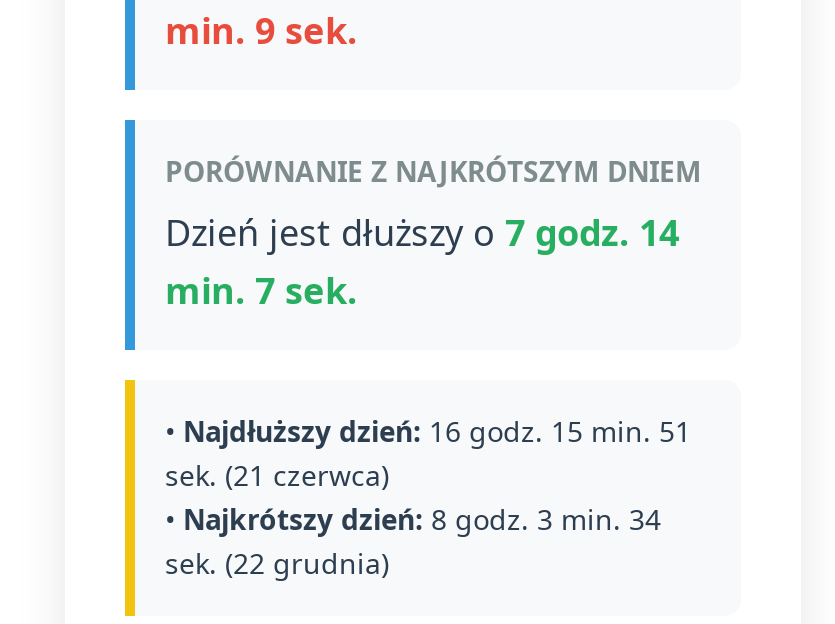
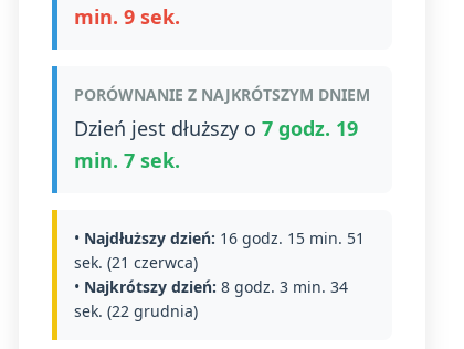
- Dzień jest dłuższy o 7 godz. 14
+ Dzień jest dłuższy o 7 godz. 19
